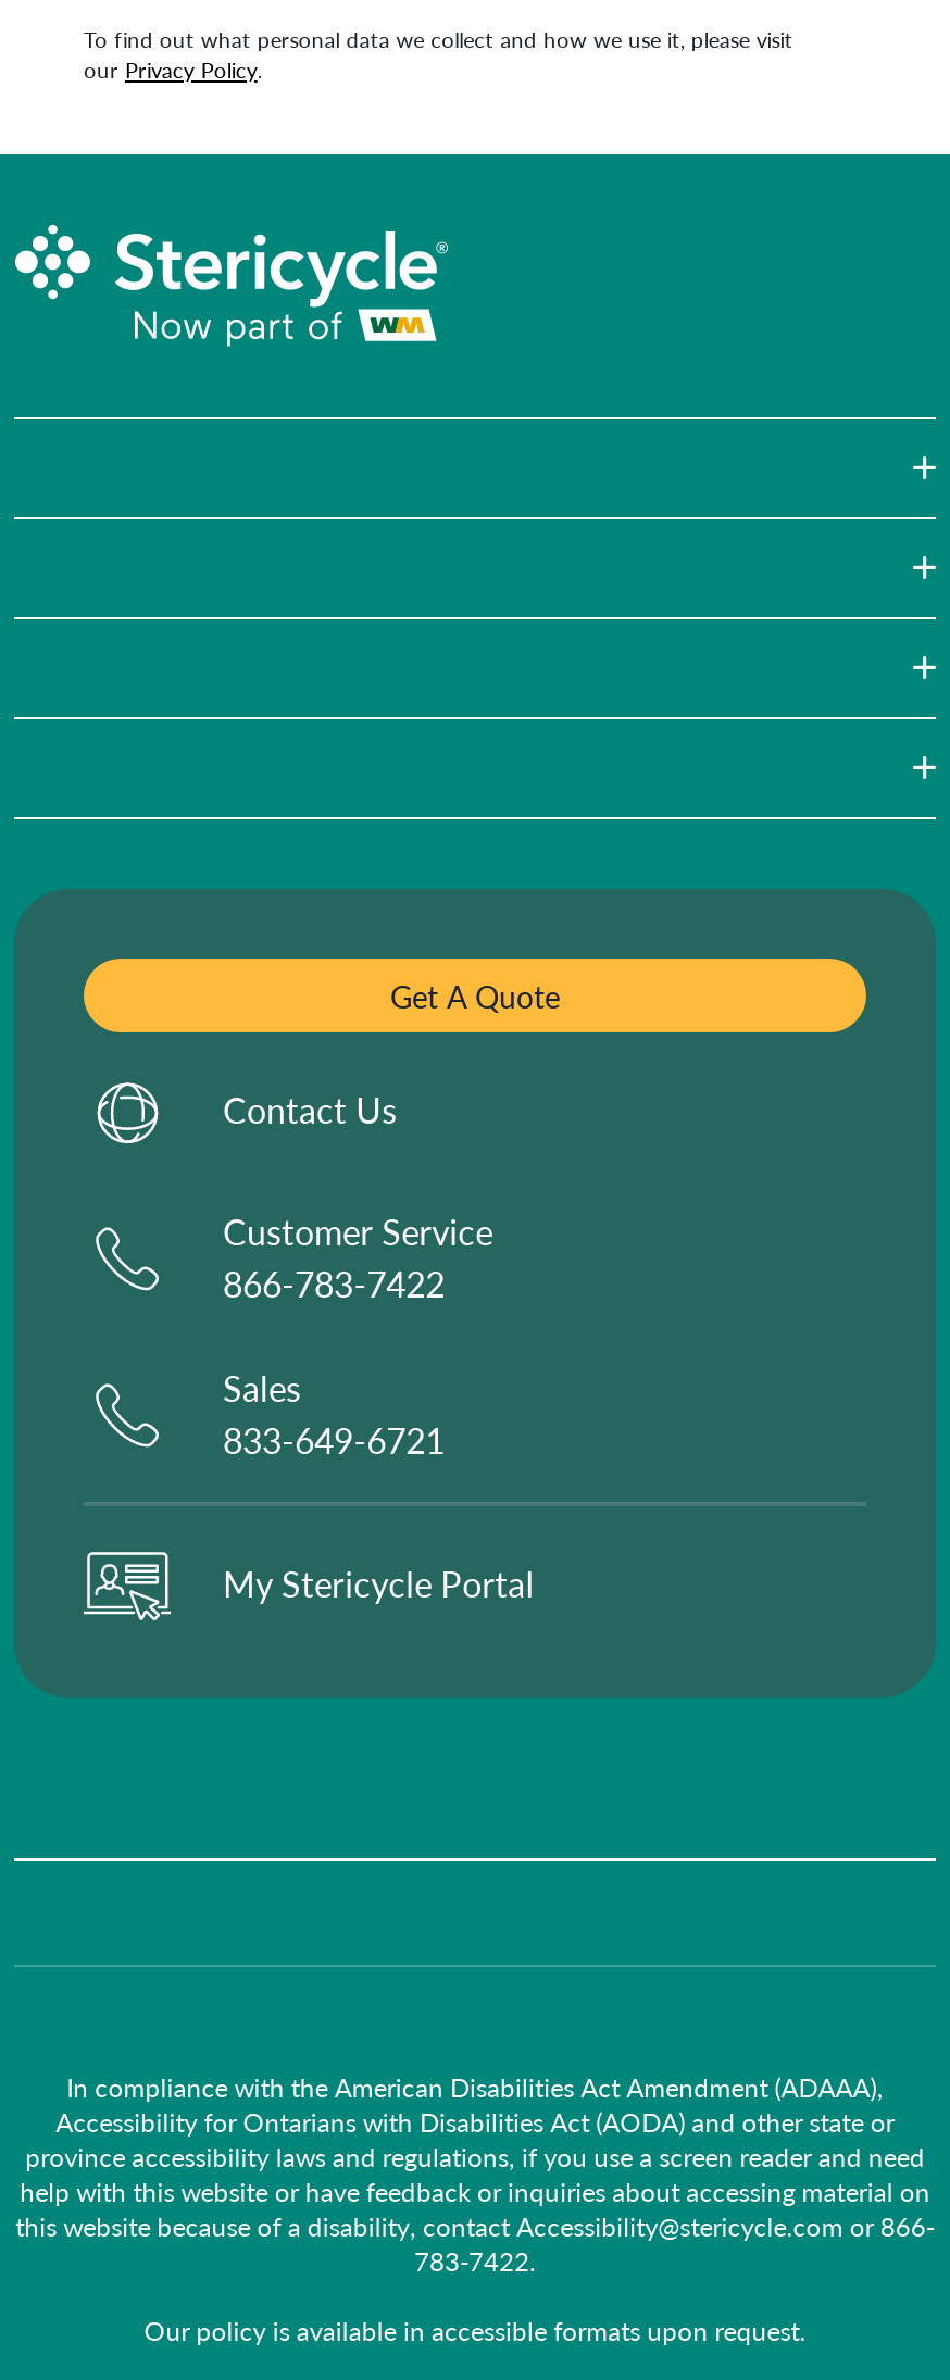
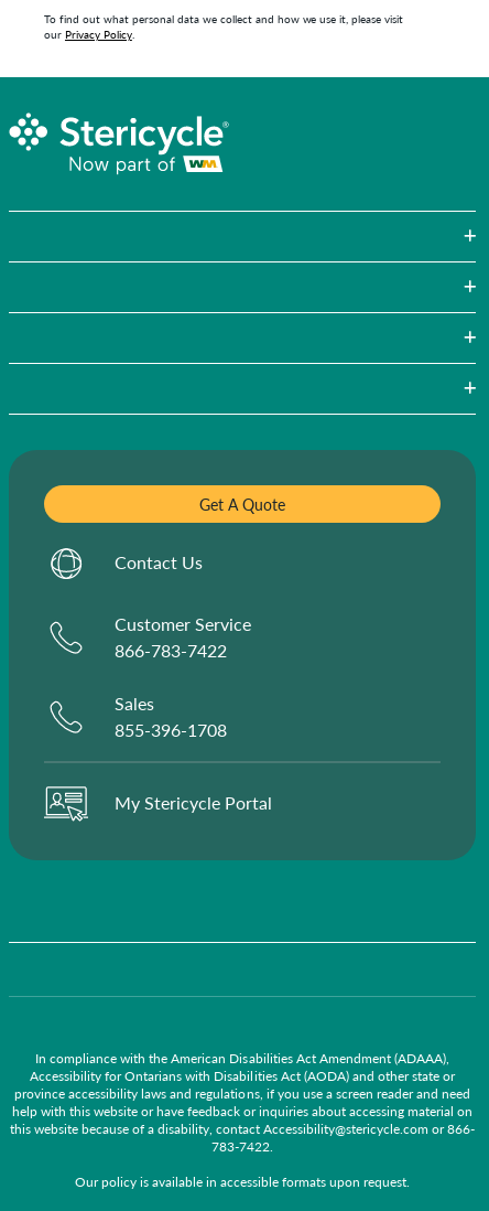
- 833-649-6721
+ 855-396-1708
